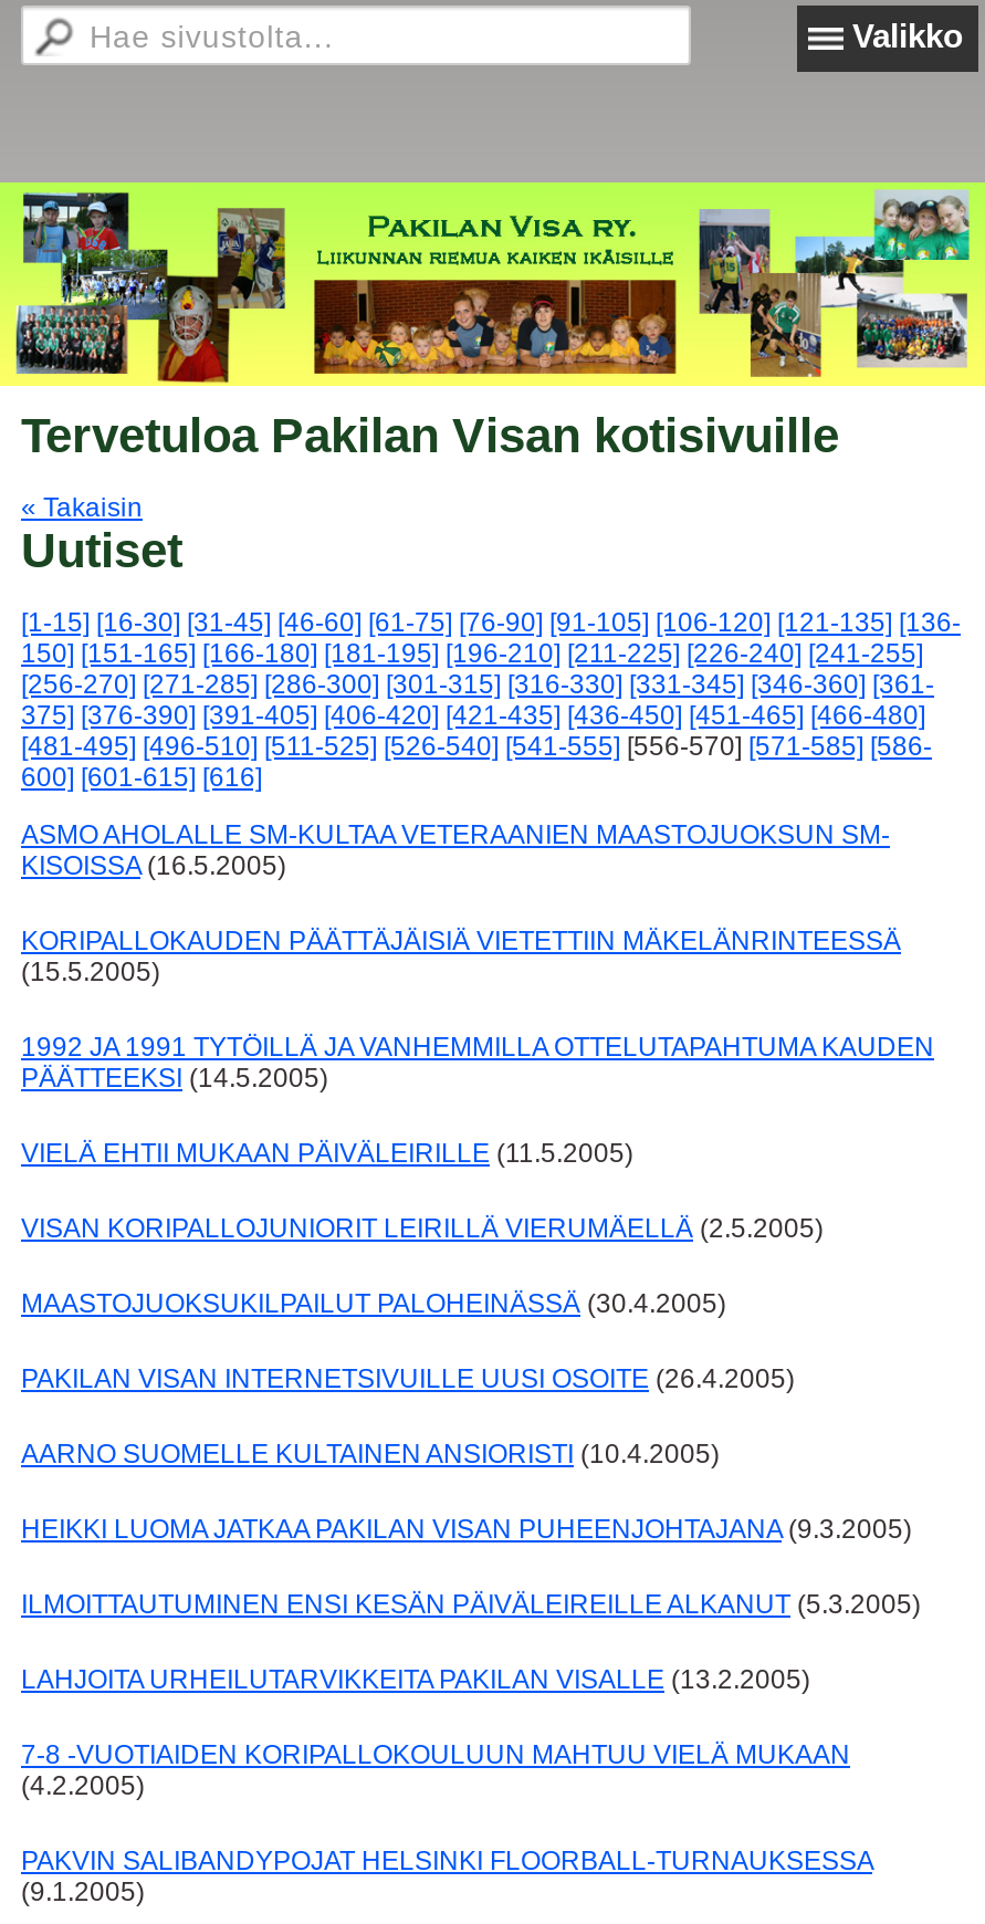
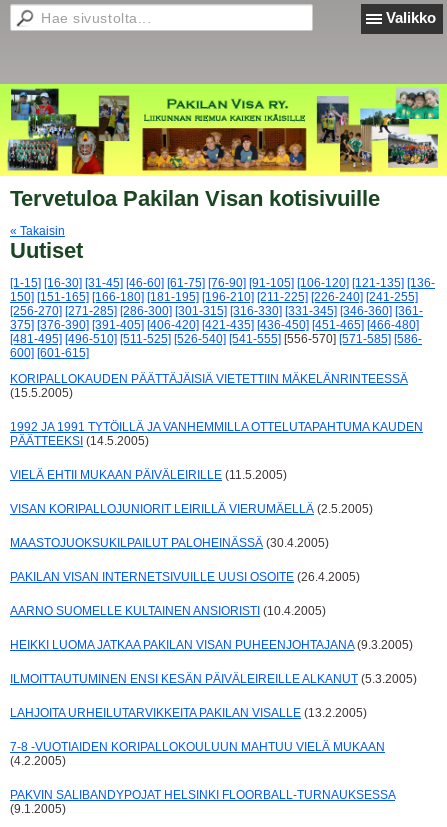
- 600] [601-615] [616]
- ASMO AHOLALLE SM-KULTAA VETERAANIEN MAASTOJUOKSUN SM-
- KISOISSA (16.5.2005)
+ 600] [601-615]
